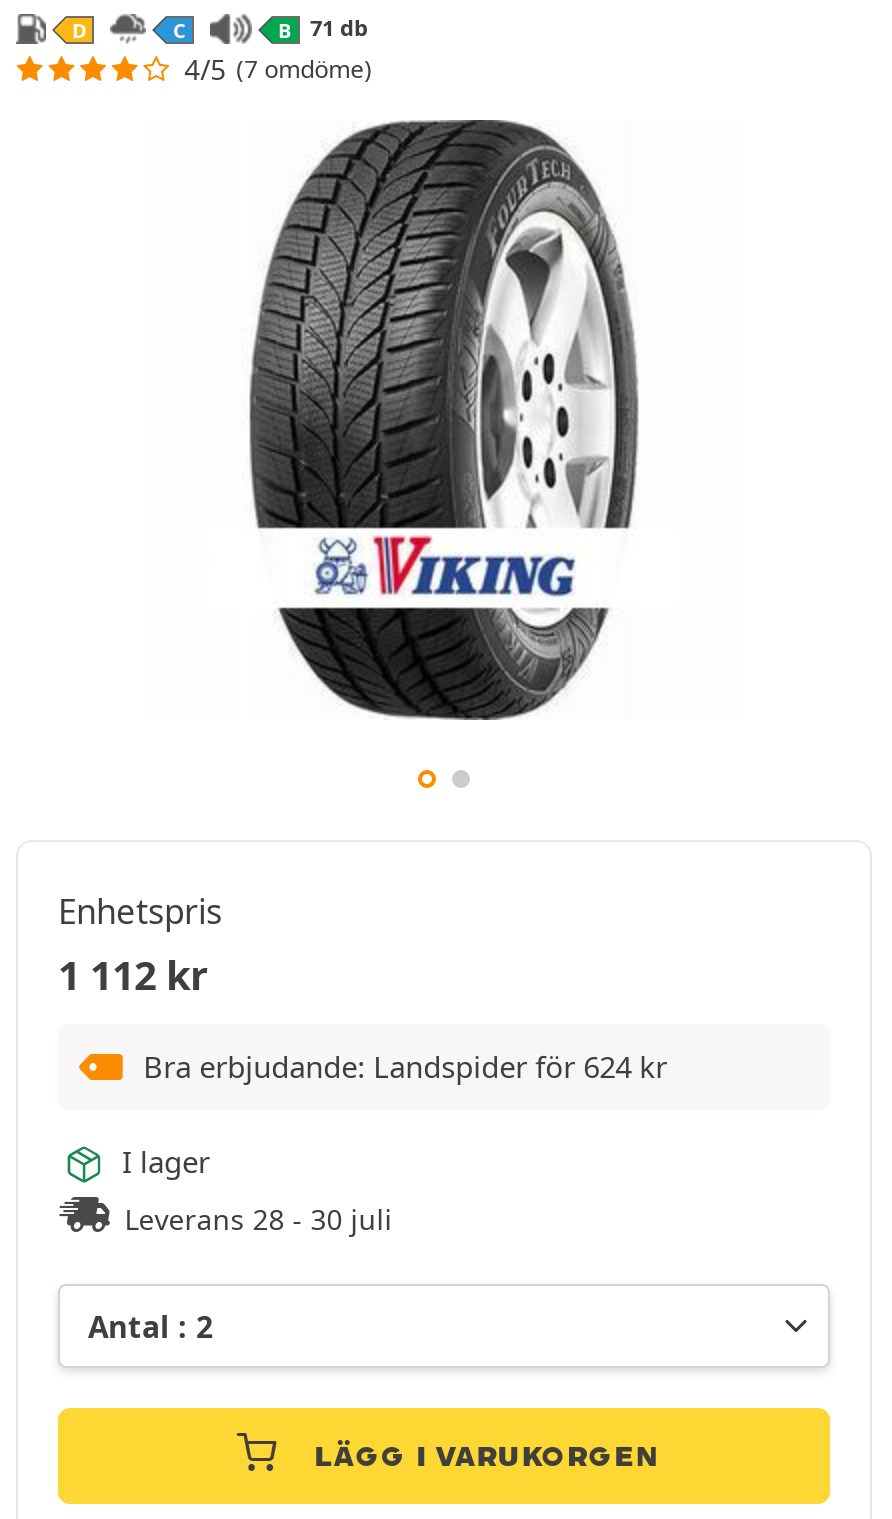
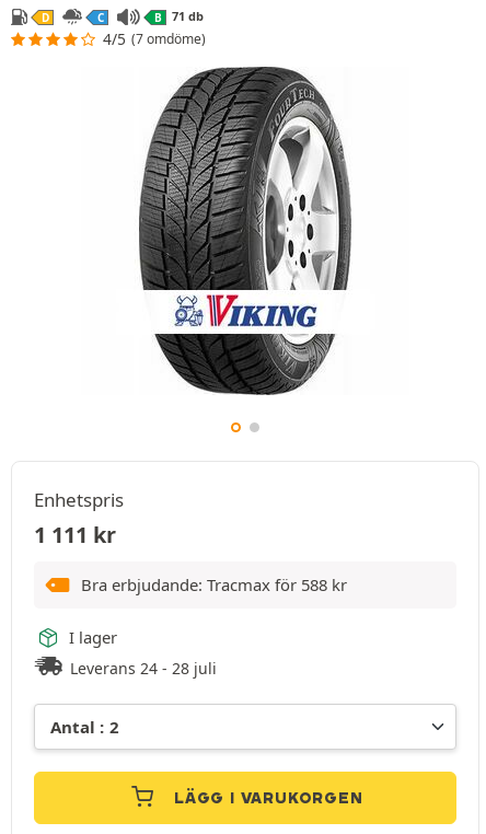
- 1 112 kr
+ 1 111 kr

- Bra erbjudande: Landspider för 624 kr
+ Bra erbjudande: Tracmax för 588 kr

- Leverans 28 - 30 juli
+ Leverans 24 - 28 juli
